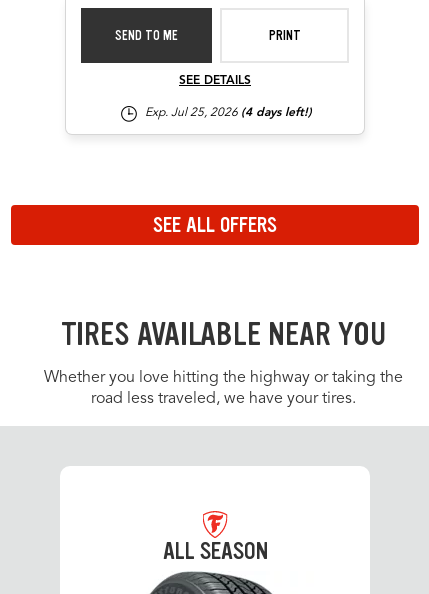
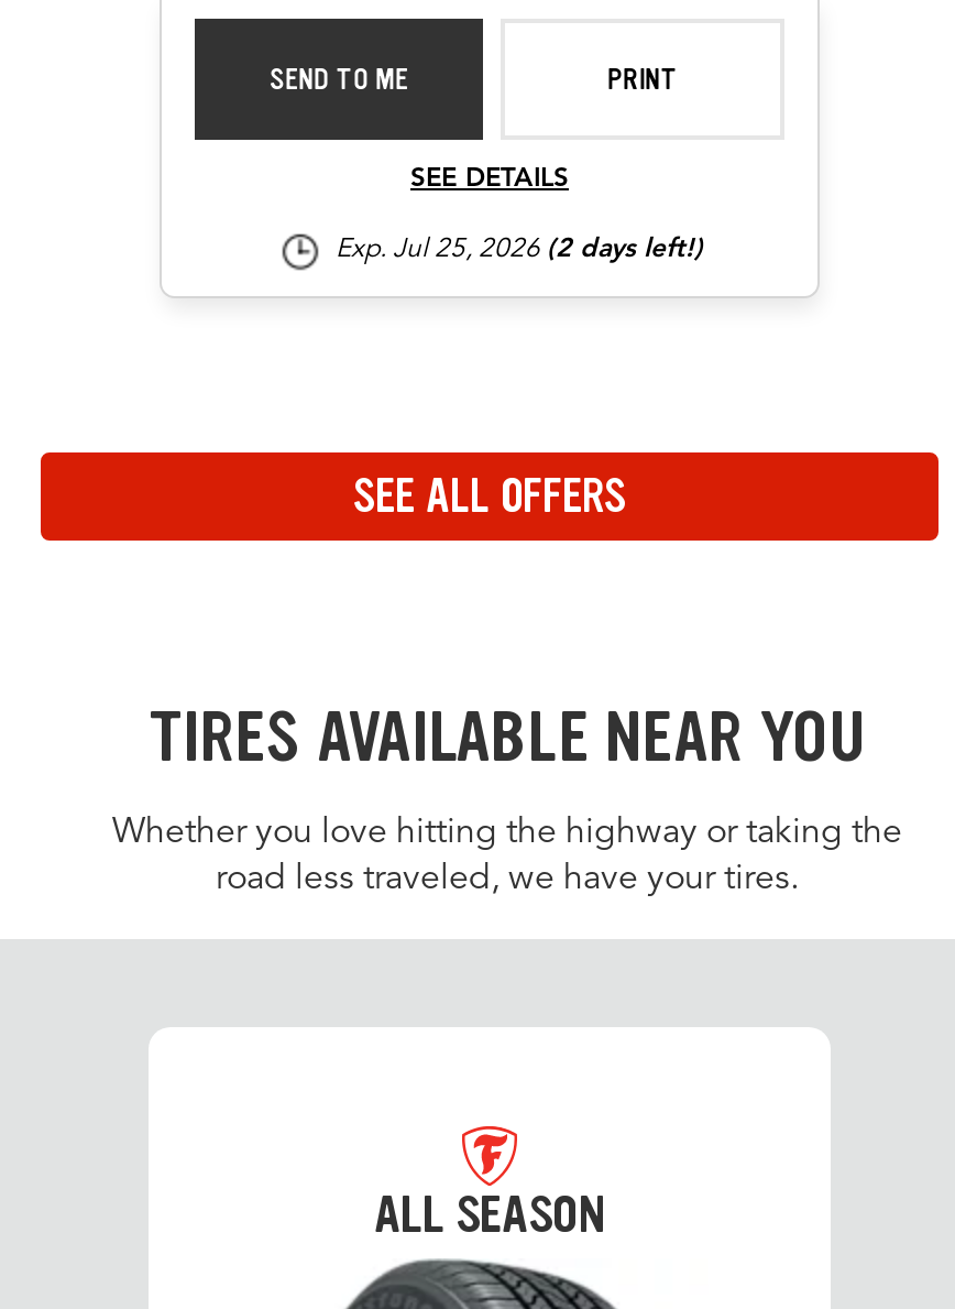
- Exp. Jul 25, 2026 (4 days left!)
+ Exp. Jul 25, 2026 (2 days left!)
